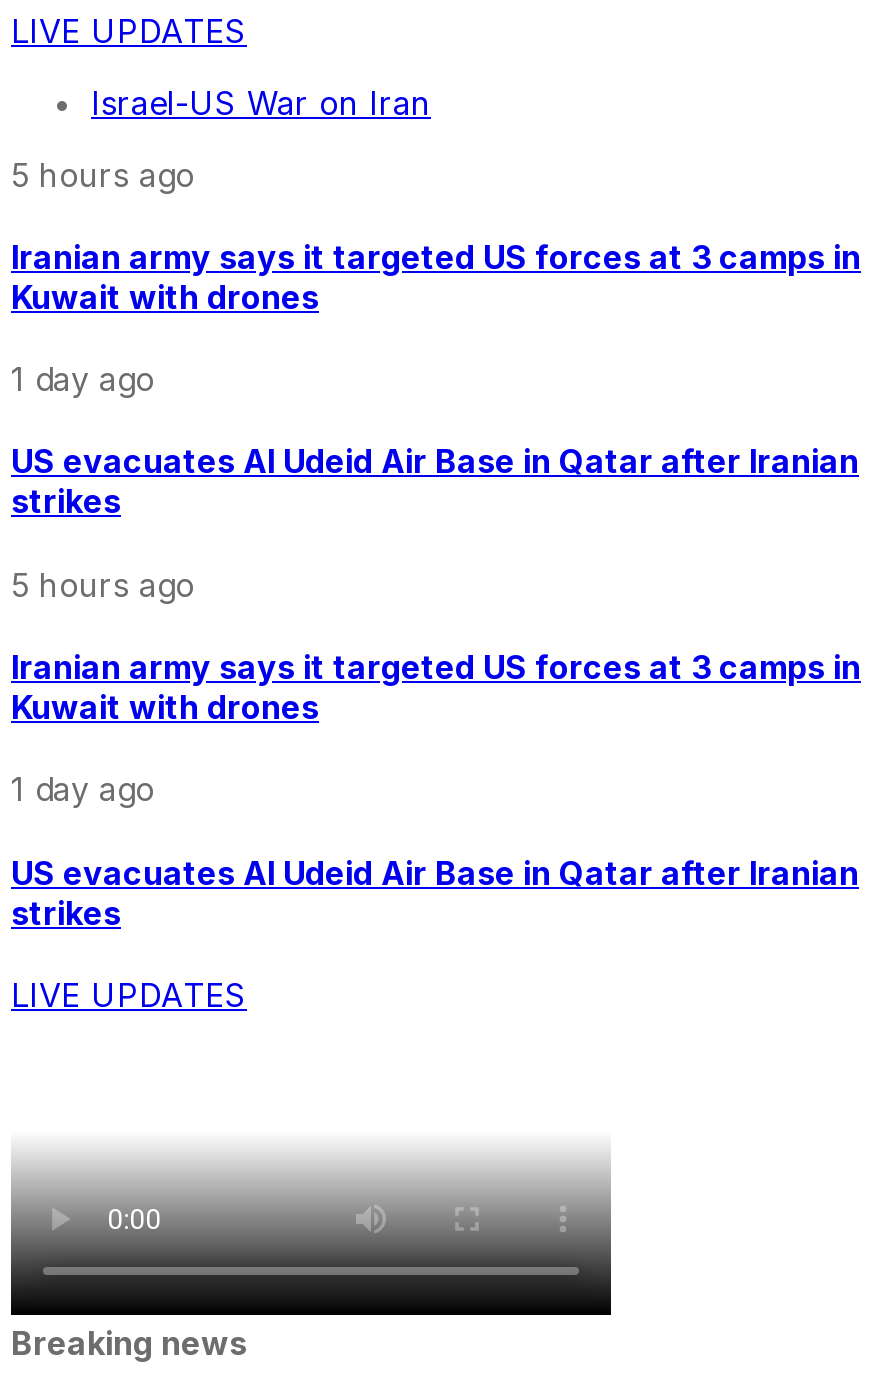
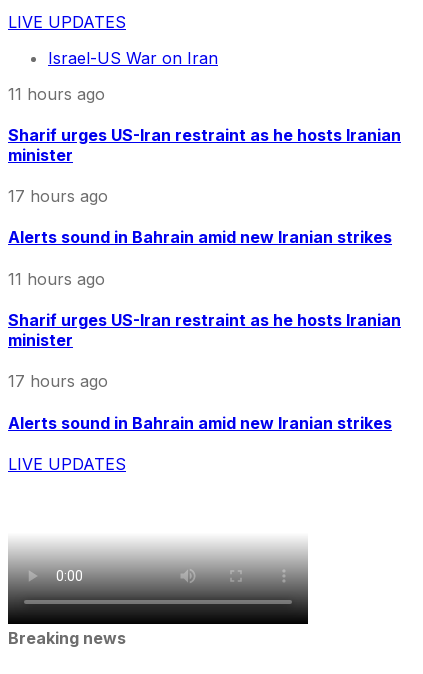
- 5 hours ago
+ 11 hours ago

- Iranian army says it targeted US forces at 3 camps in
- Kuwait with drones
+ Sharif urges US-Iran restraint as he hosts Iranian
+ minister

- 1 day ago
+ 17 hours ago

- US evacuates Al Udeid Air Base in Qatar after Iranian
- strikes
+ Alerts sound in Bahrain amid new Iranian strikes

- 5 hours ago
+ 11 hours ago

- Iranian army says it targeted US forces at 3 camps in
- Kuwait with drones
+ Sharif urges US-Iran restraint as he hosts Iranian
+ minister

- 1 day ago
+ 17 hours ago

- US evacuates Al Udeid Air Base in Qatar after Iranian
- strikes
+ Alerts sound in Bahrain amid new Iranian strikes
